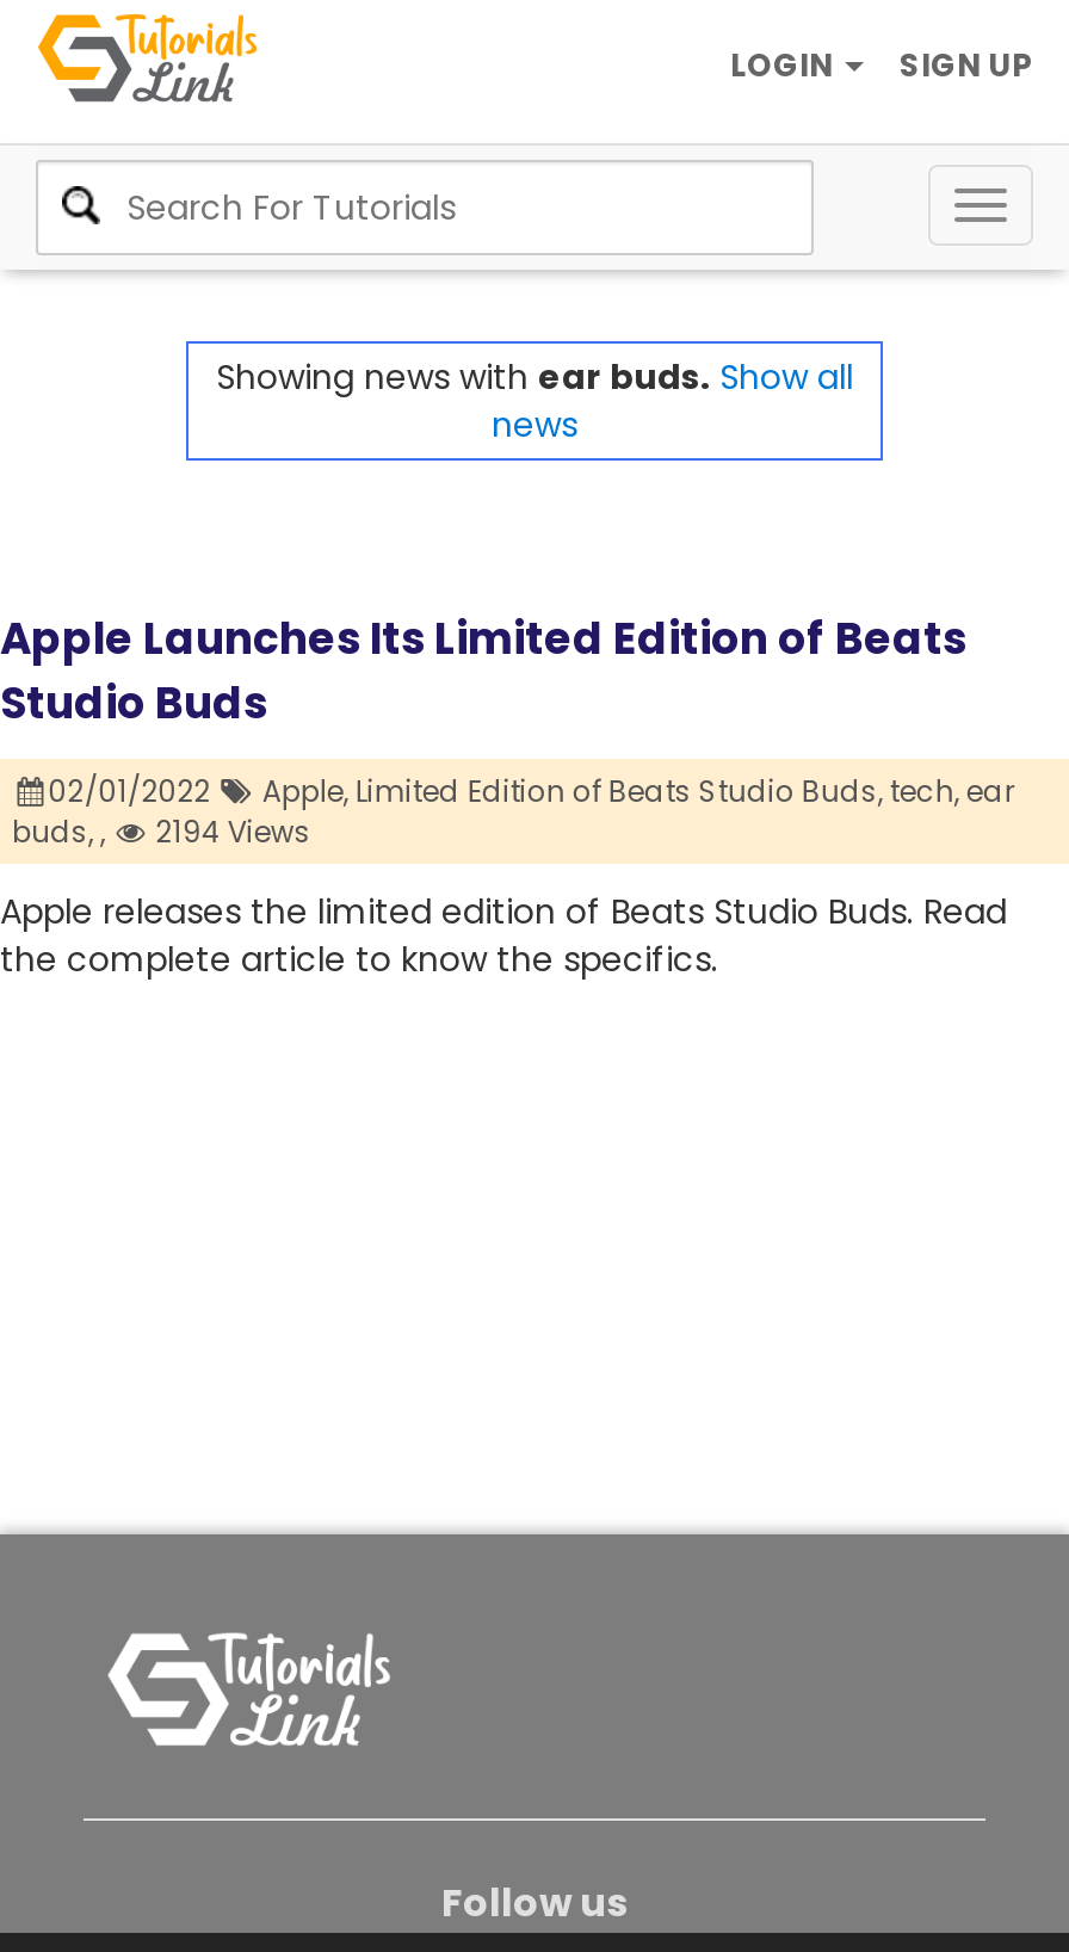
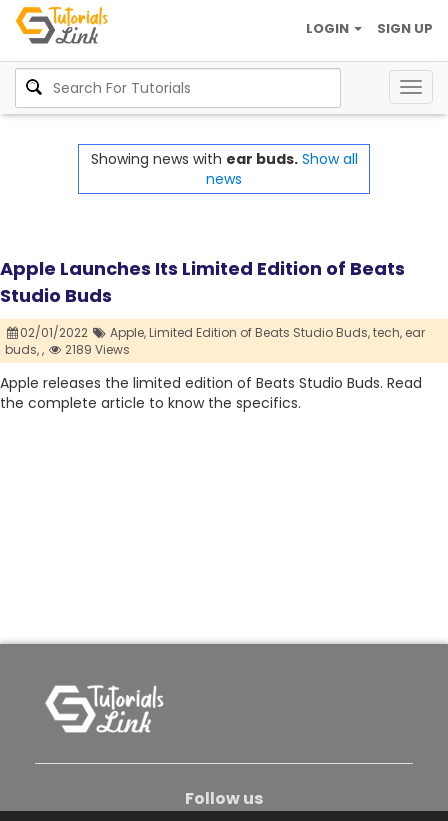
- buds, 2194 Views
+ buds, 2189 Views
